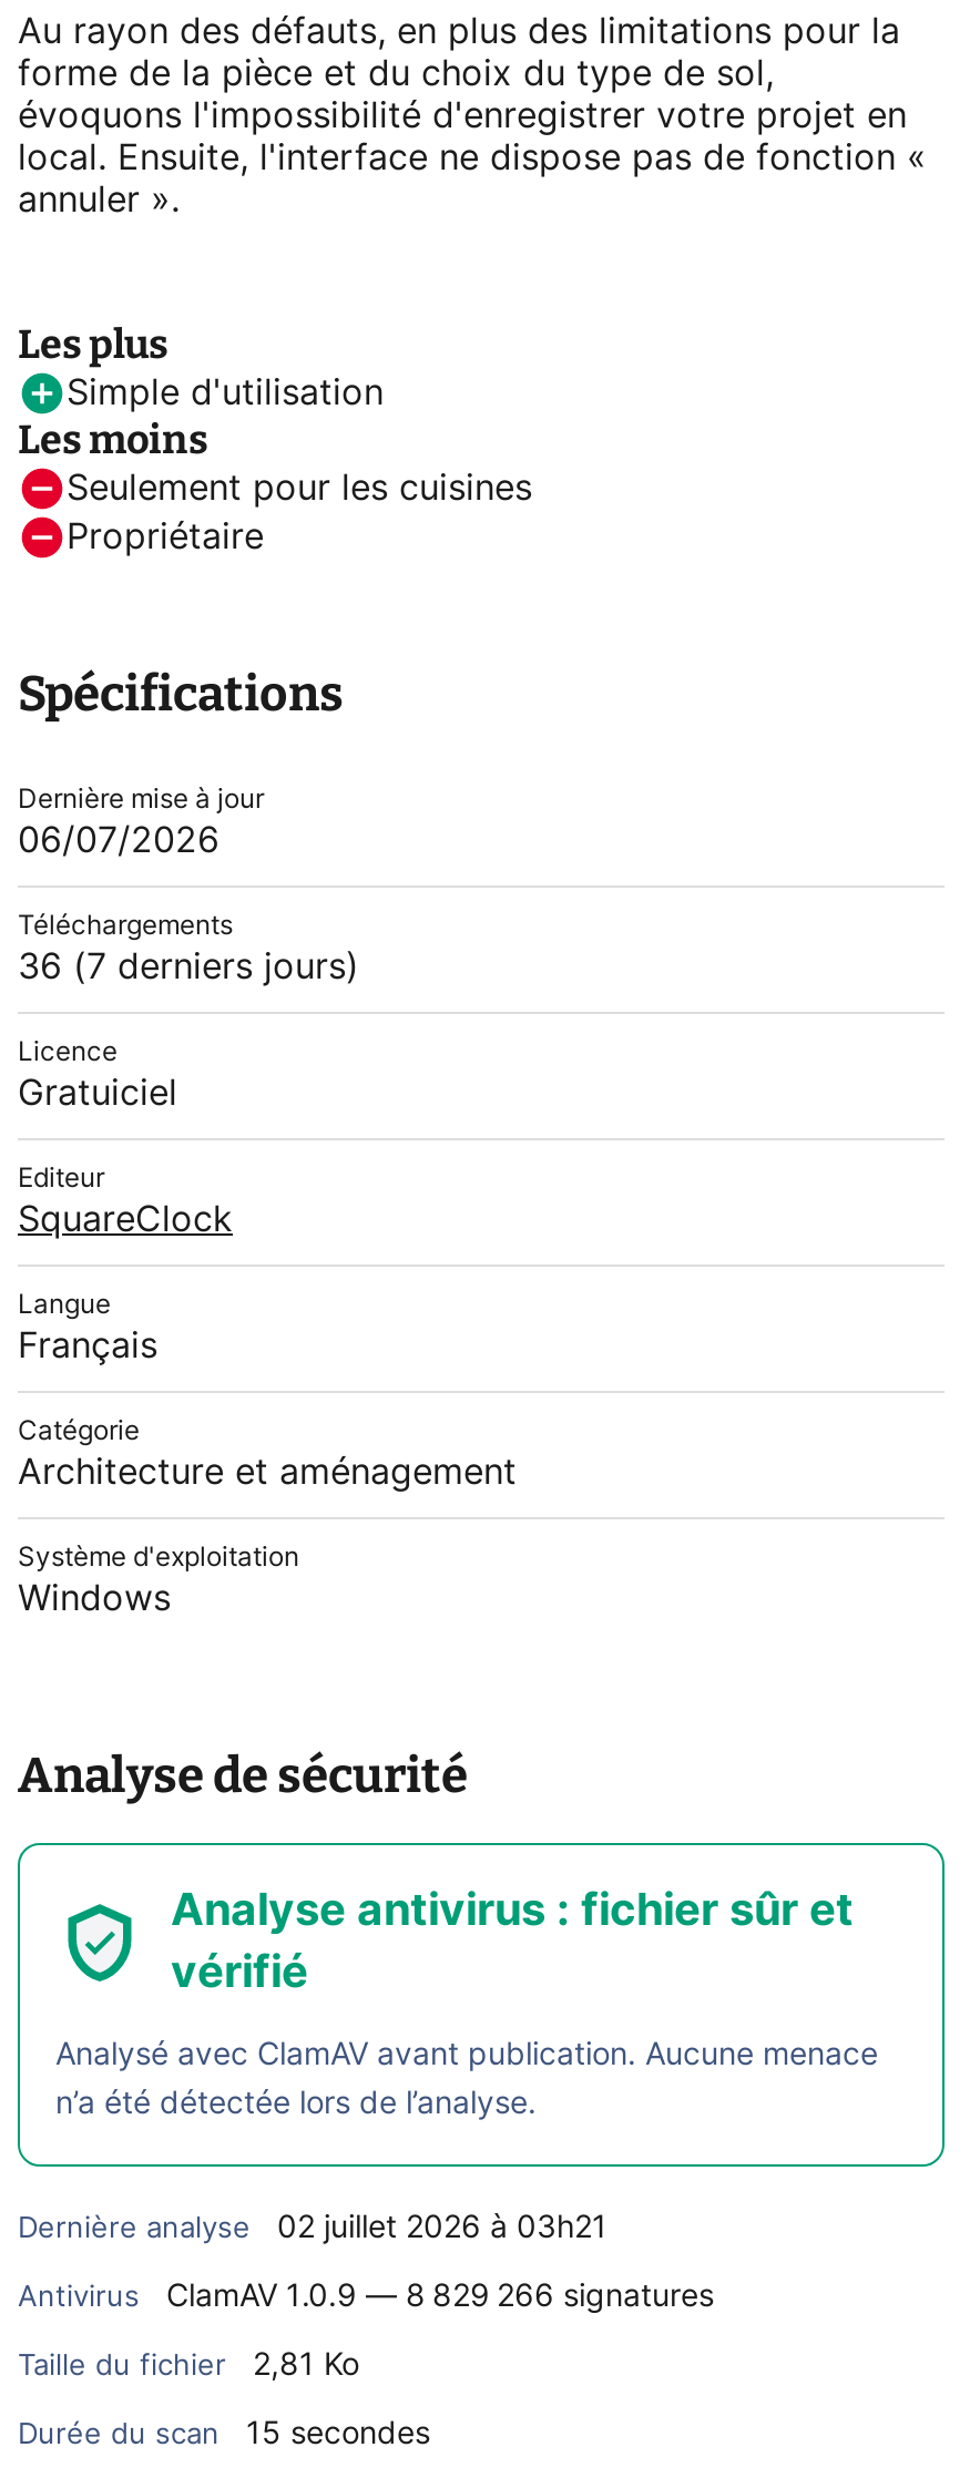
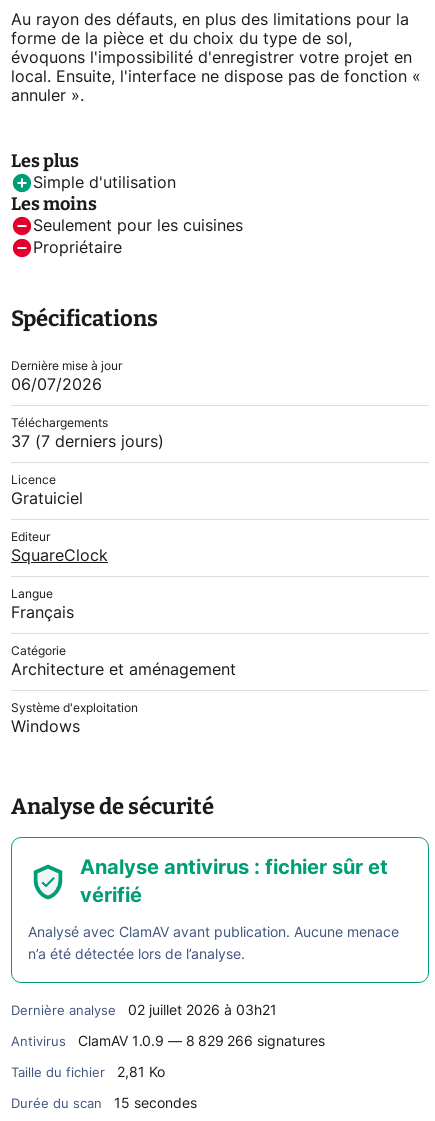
- 36 (7 derniers jours)
+ 37 (7 derniers jours)
